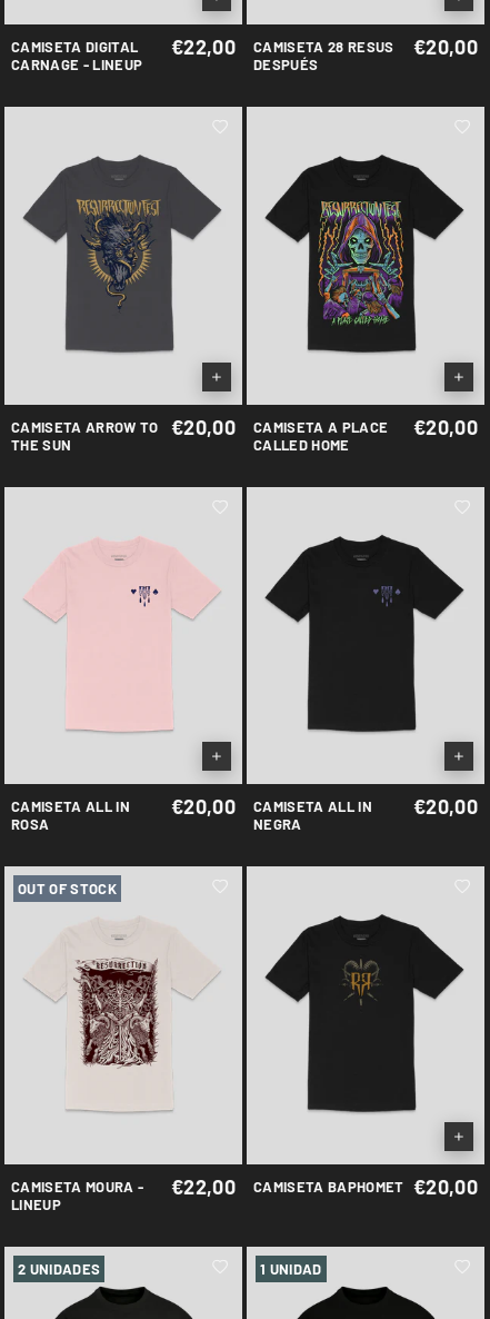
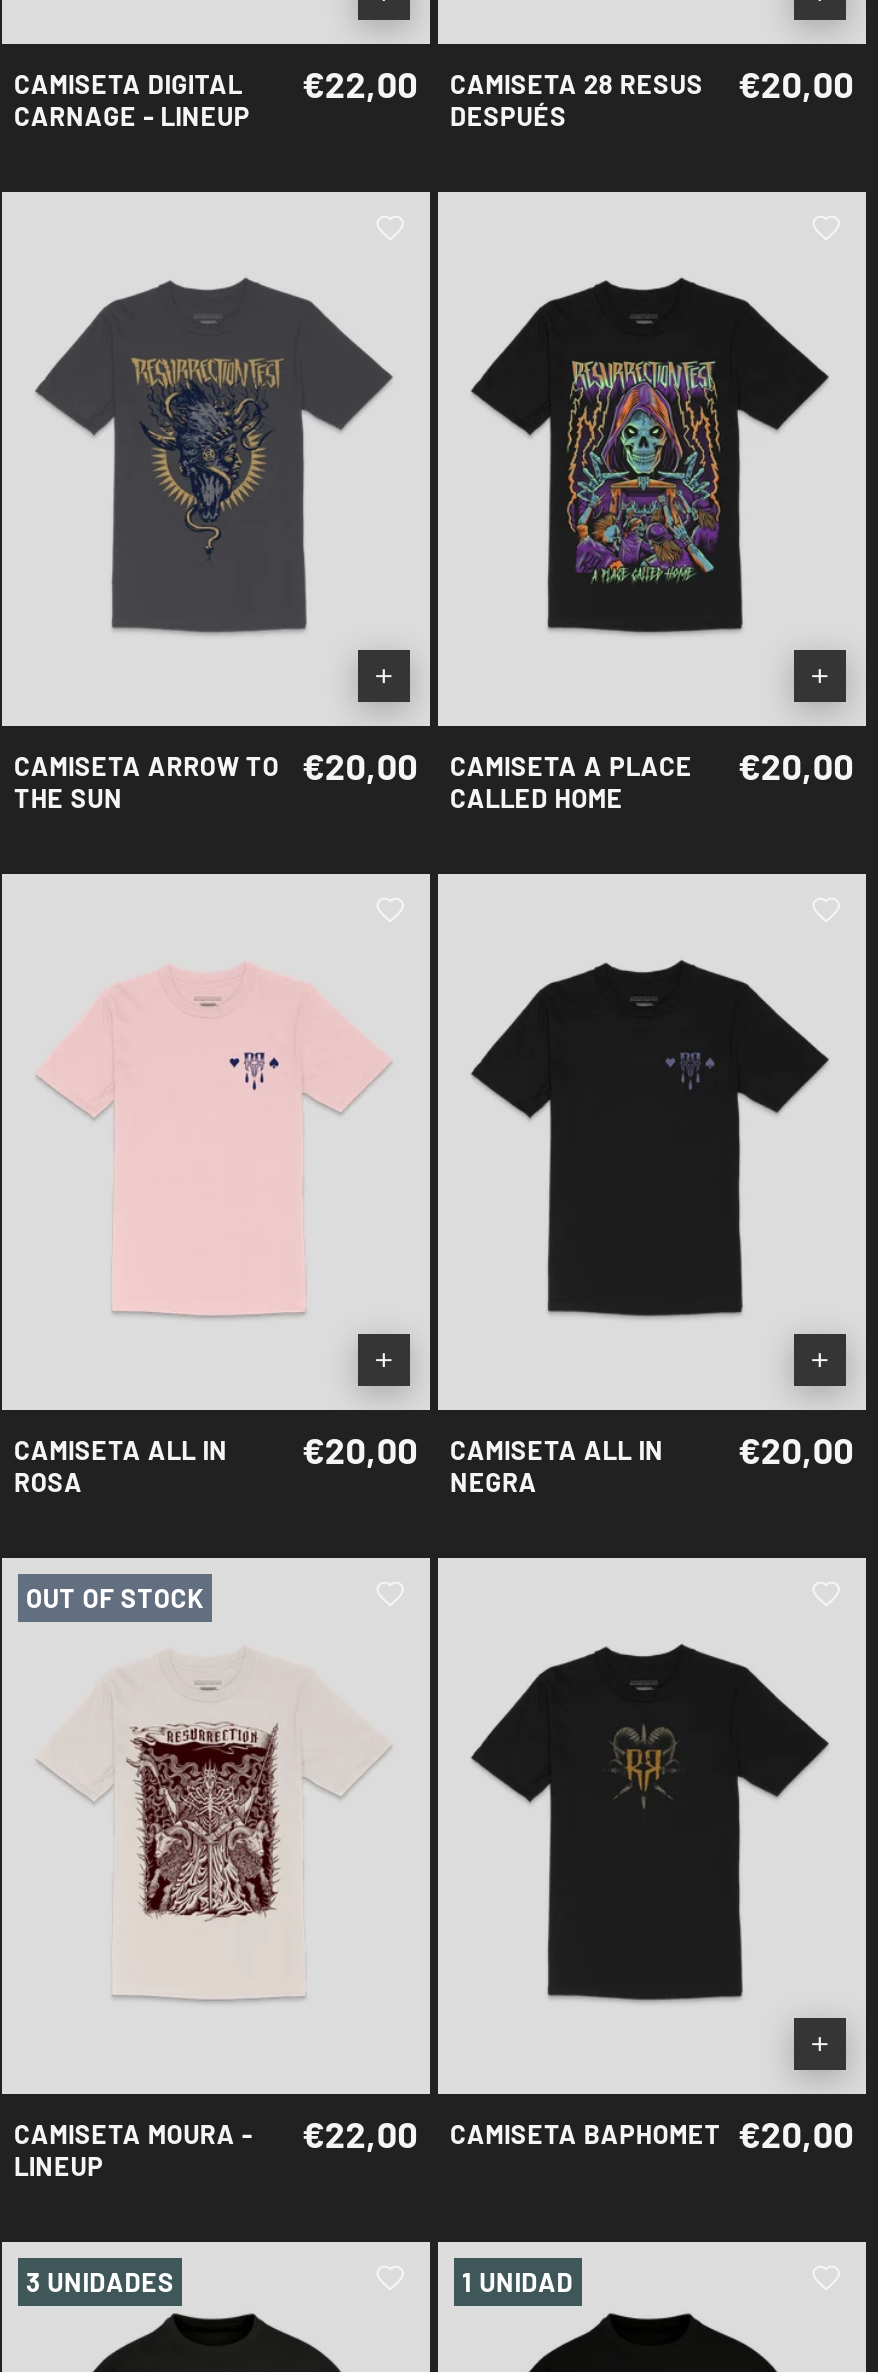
- 2 UNIDADES
+ 3 UNIDADES
